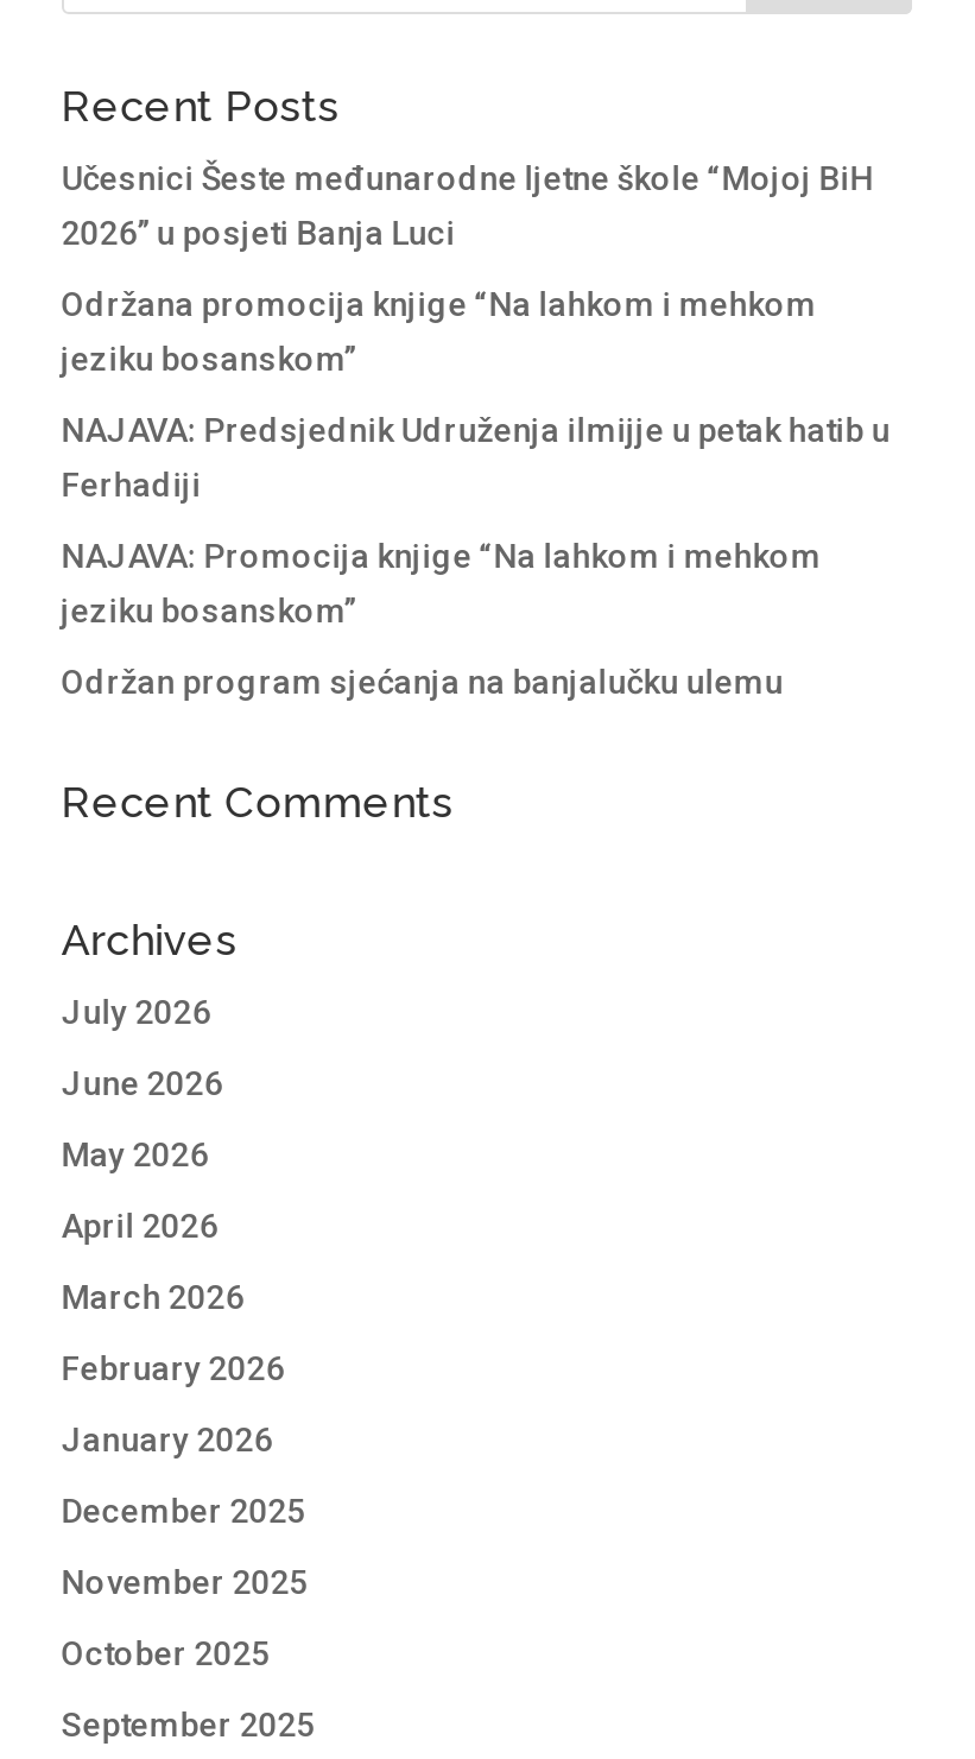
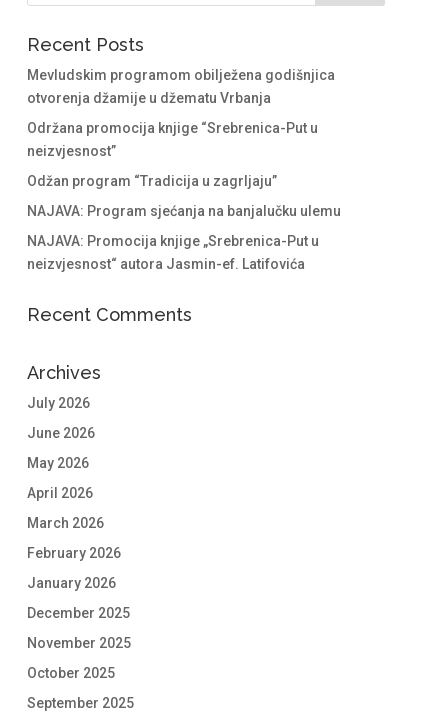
- Učesnici Šeste međunarodne ljetne škole “Mojoj BiH
- 2026” u posjeti Banja Luci
+ Mevludskim programom obilježena godišnjica
+ otvorenja džamije u džematu Vrbanja

- Održana promocija knjige “Na lahkom i mehkom
- jeziku bosanskom”
+ Održana promocija knjige “Srebrenica-Put u
+ neizvjesnost”

- NAJAVA: Predsjednik Udruženja ilmijje u petak hatib u
- Ferhadiji
+ Odžan program “Tradicija u zagrljaju”

- NAJAVA: Promocija knjige “Na lahkom i mehkom
- jeziku bosanskom”
+ NAJAVA: Program sjećanja na banjalučku ulemu

- Održan program sjećanja na banjalučku ulemu
+ NAJAVA: Promocija knjige „Srebrenica-Put u
+ neizvjesnost“ autora Jasmin-ef. Latifovića
